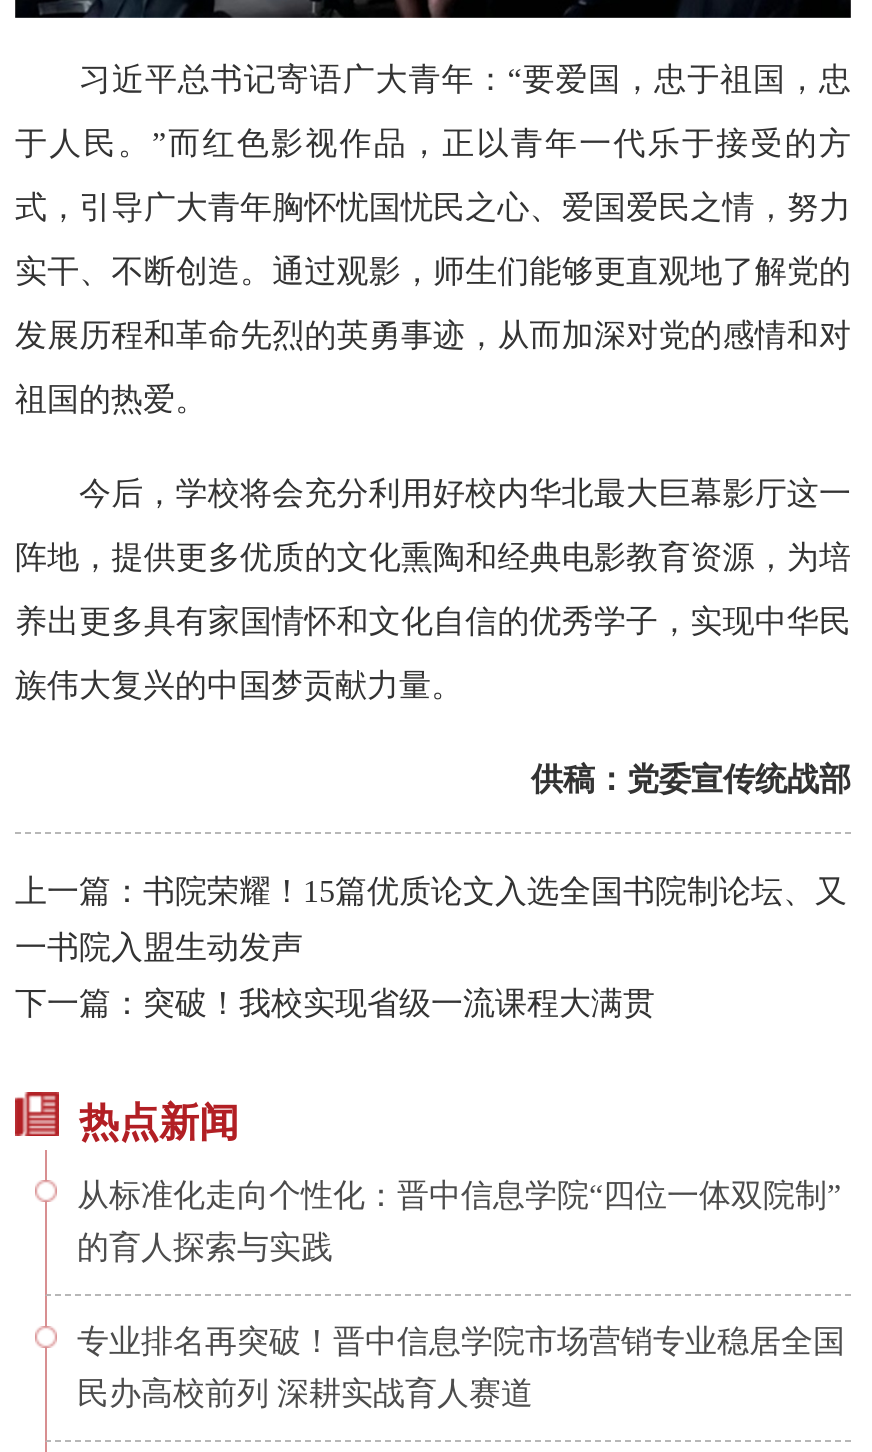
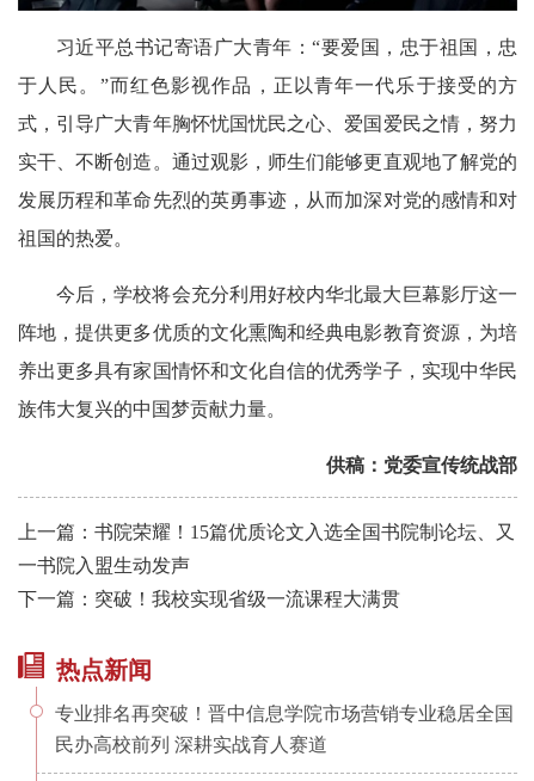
- 从标准化走向个性化：晋中信息学院“四位一体双院制”
- 的育人探索与实践
